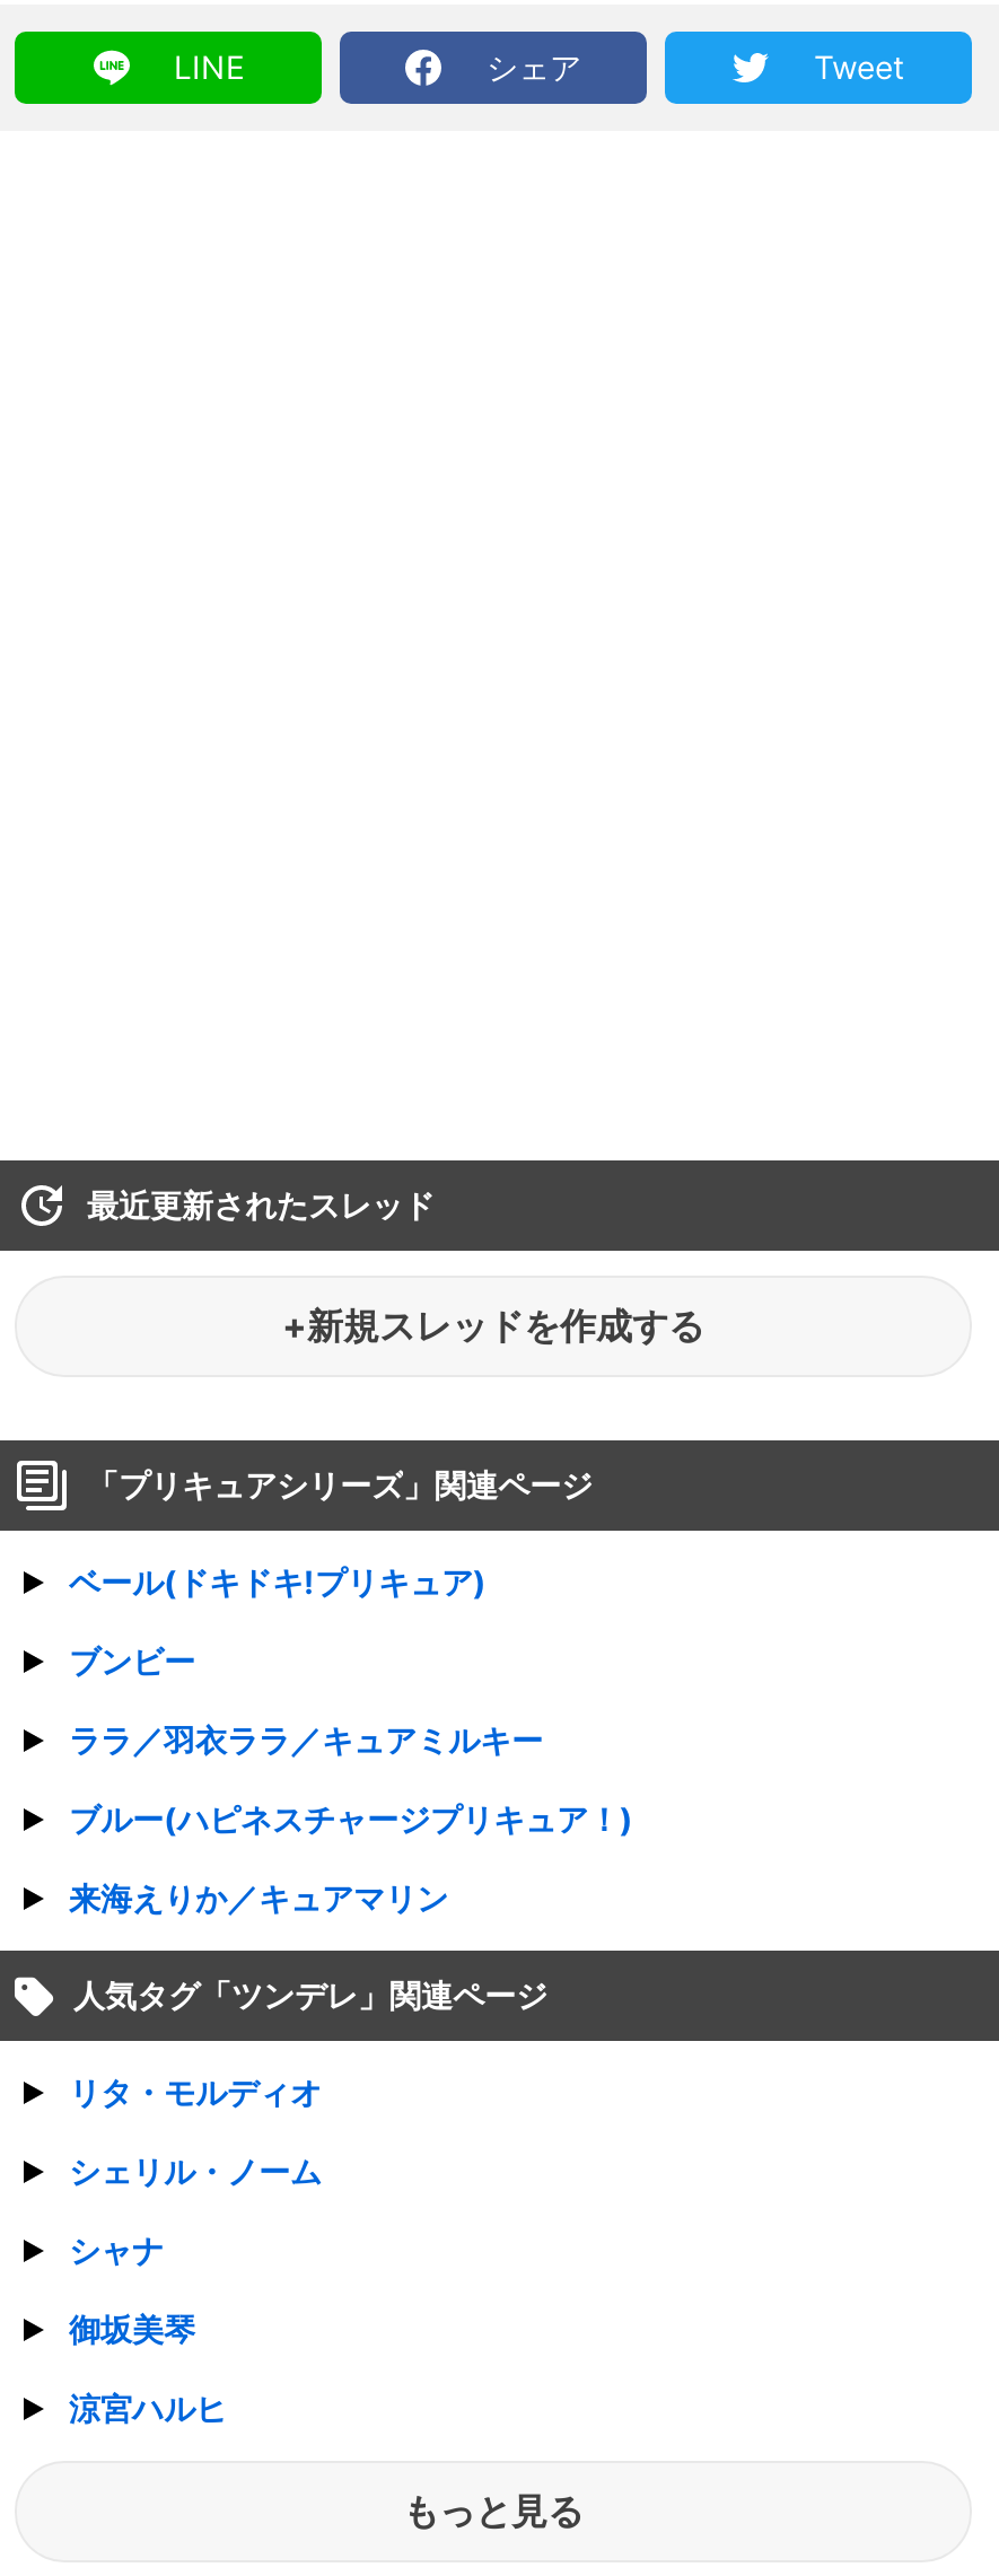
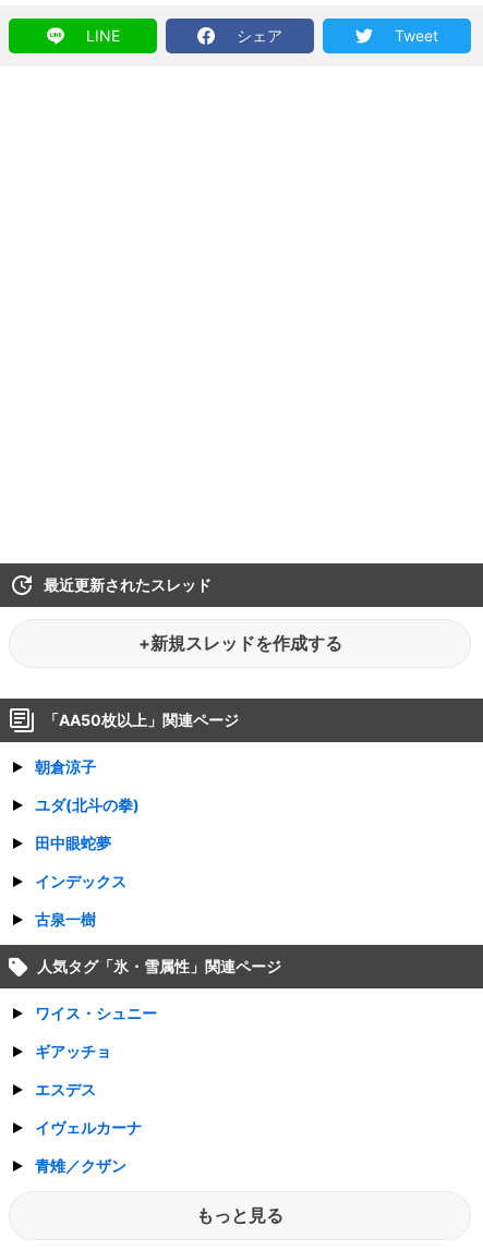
- 「プリキュアシリーズ」関連ページ
+ 「AA50枚以上」関連ページ

- ベール(ドキドキ!プリキュア)
+ 朝倉涼子

- ブンビー
+ ユダ(北斗の拳)

- ララ／羽衣ララ／キュアミルキー
+ 田中眼蛇夢

- ブルー(ハピネスチャージプリキュア！)
+ インデックス

- 来海えりか／キュアマリン
+ 古泉一樹

- 人気タグ「ツンデレ」関連ページ
+ 人気タグ「氷・雪属性」関連ページ

- リタ・モルディオ
+ ワイス・シュニー

- シェリル・ノーム
+ ギアッチョ

- シャナ
+ エスデス

- 御坂美琴
+ イヴェルカーナ

- 涼宮ハルヒ
+ 青雉／クザン
